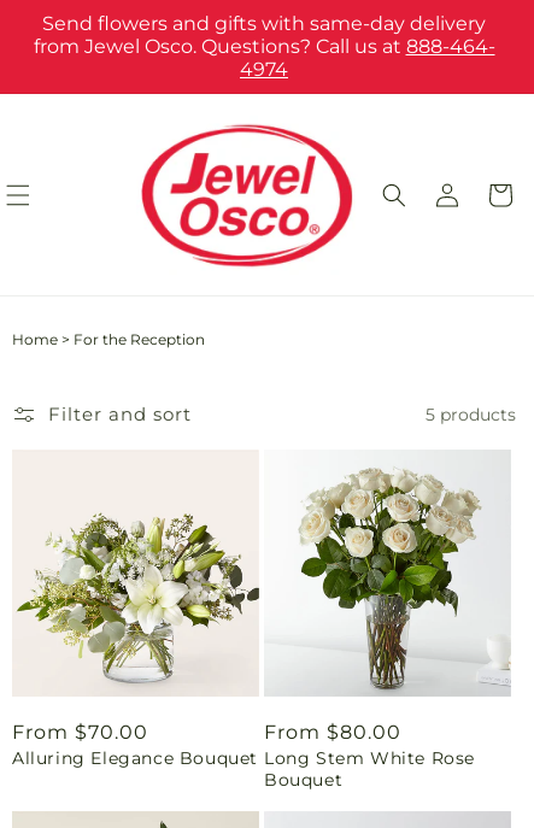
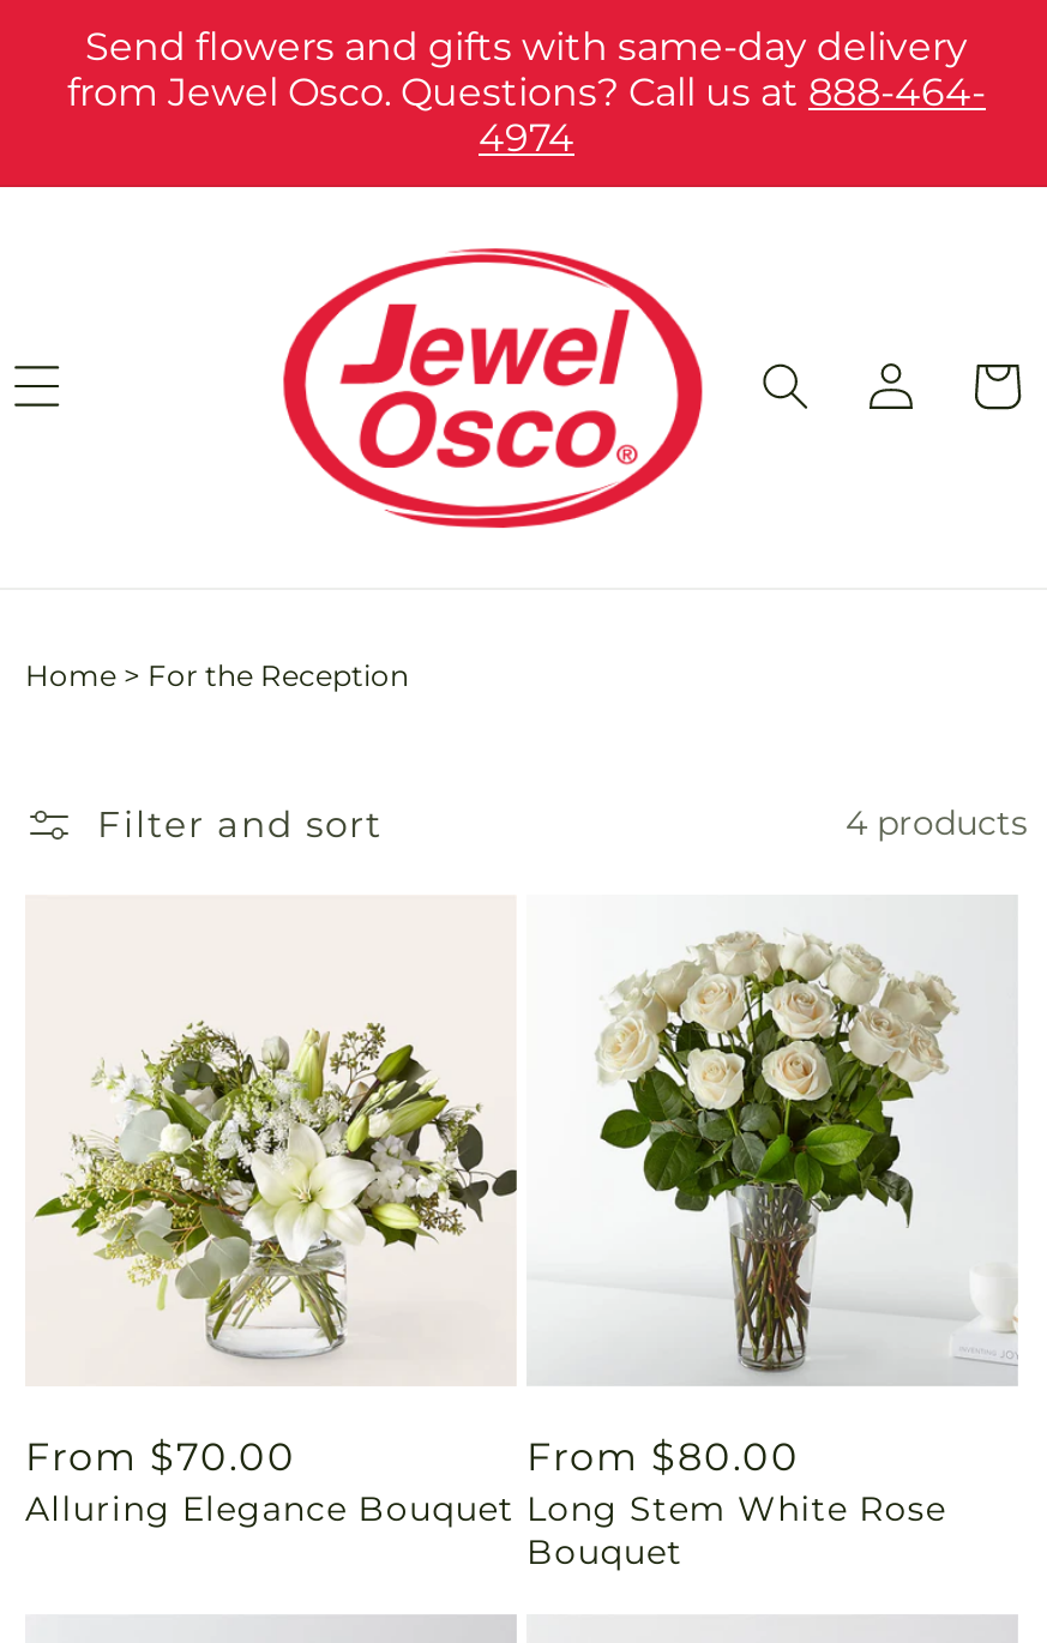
- 5 products
+ 4 products
